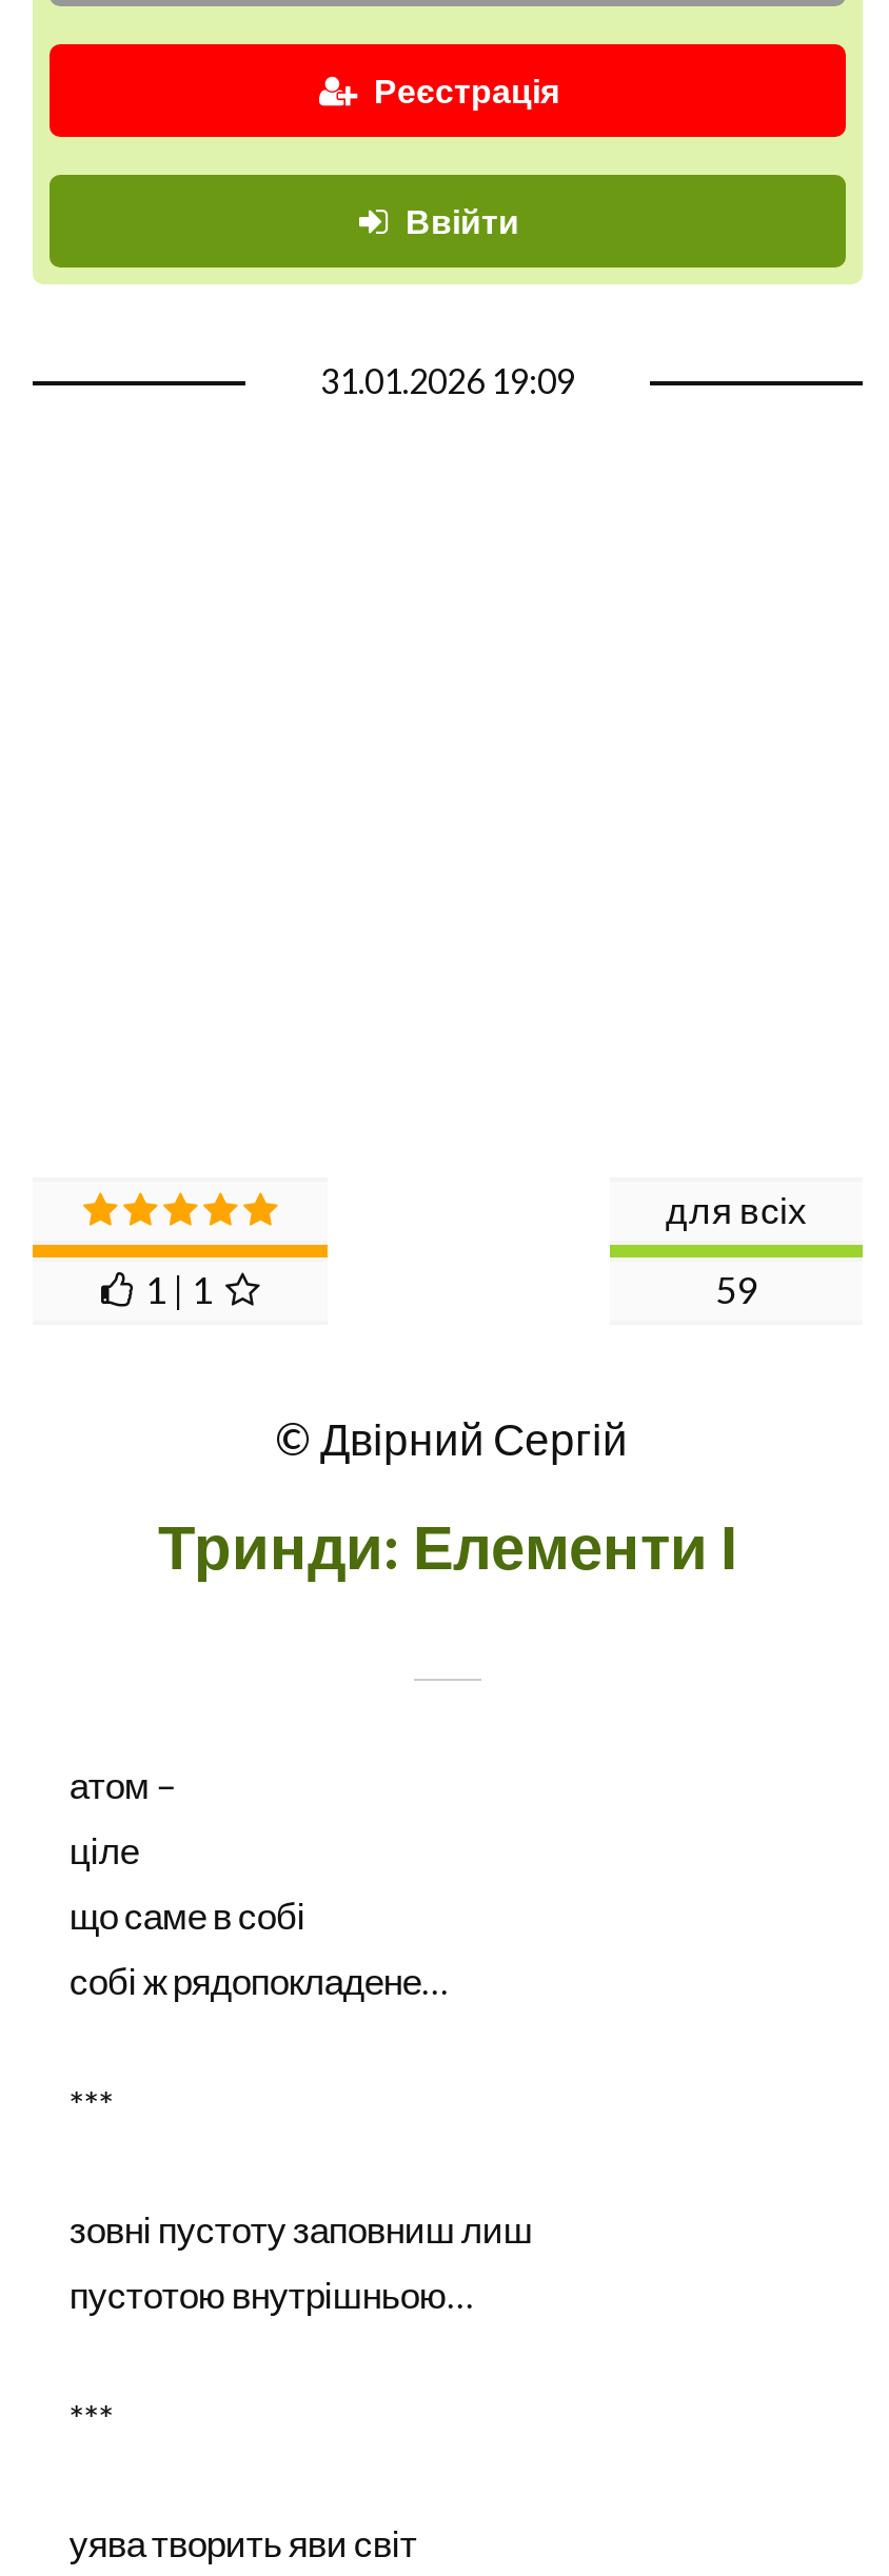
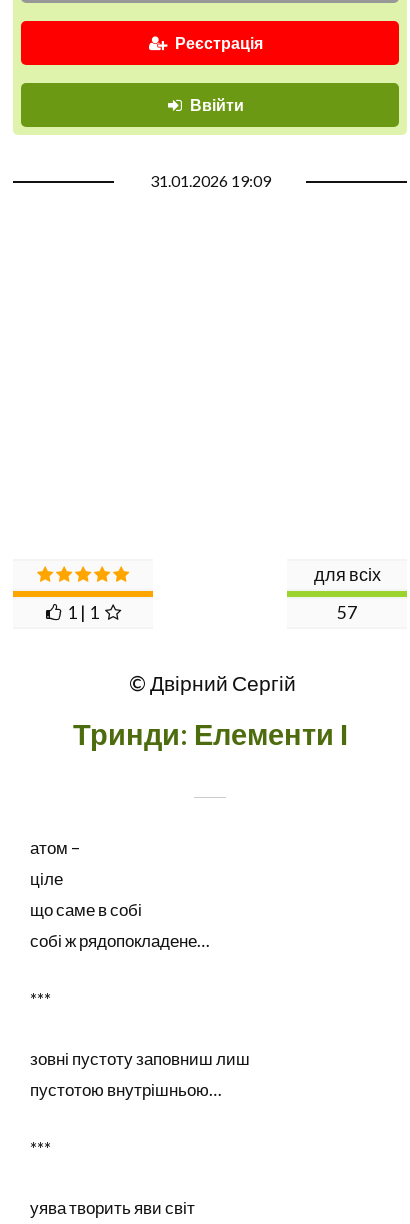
- 59
+ 57
